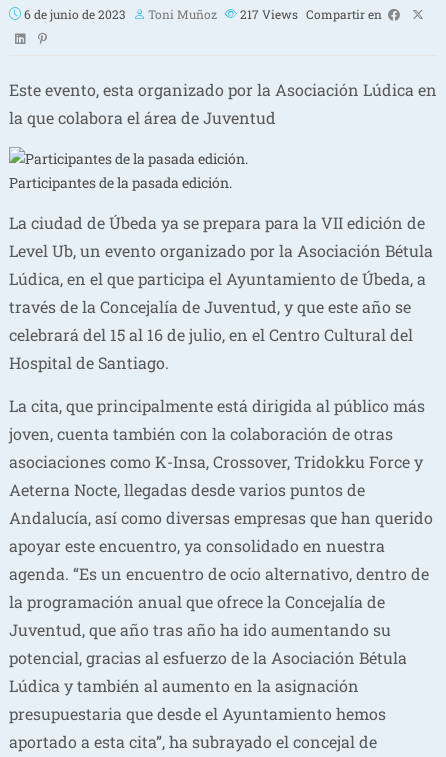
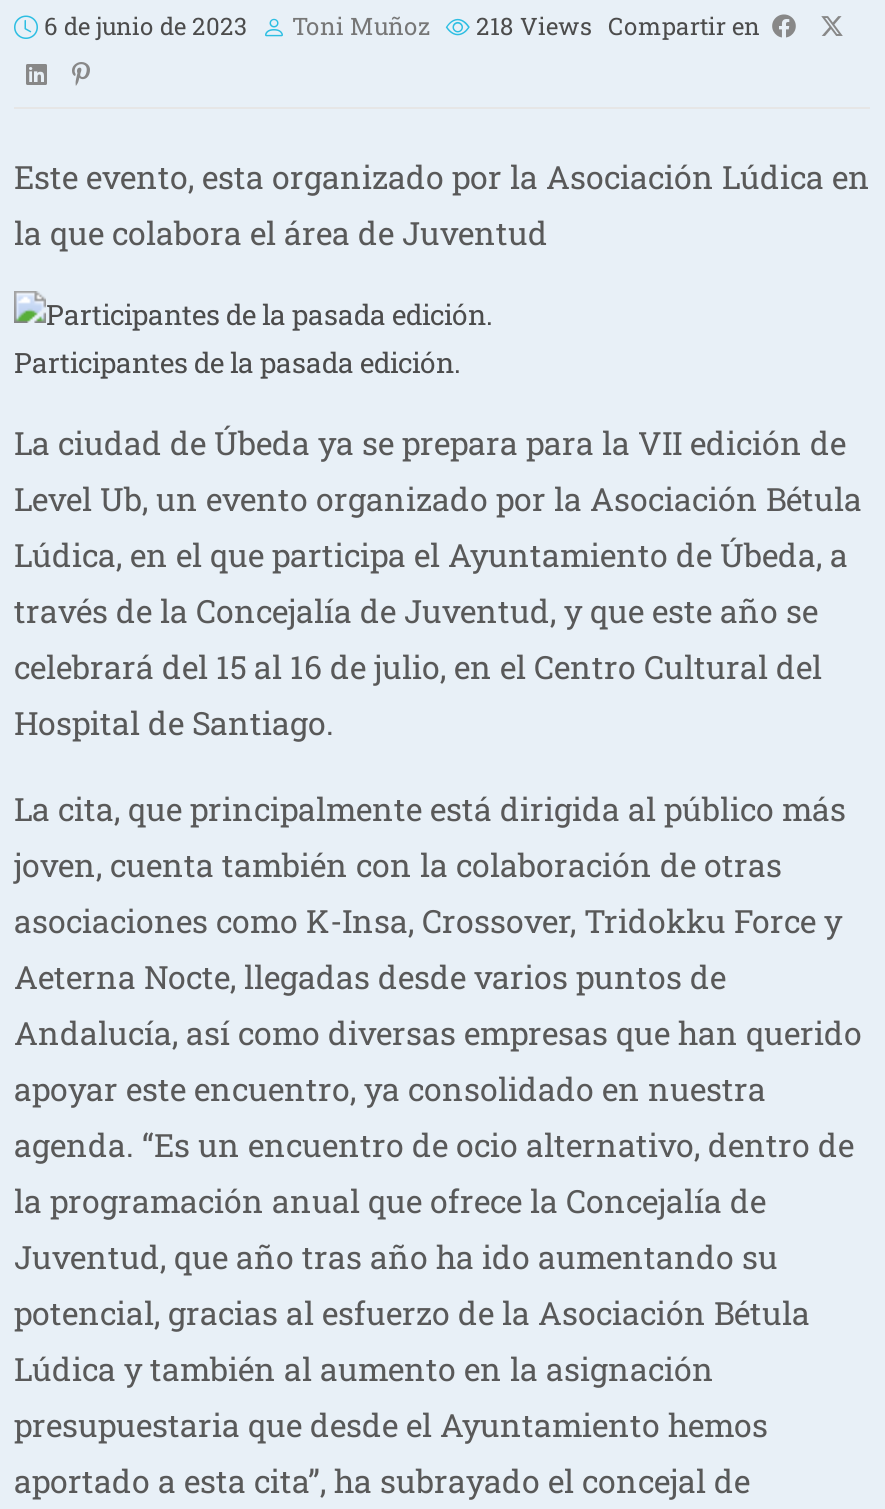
- 217 Views Compartir en
+ 218 Views Compartir en
